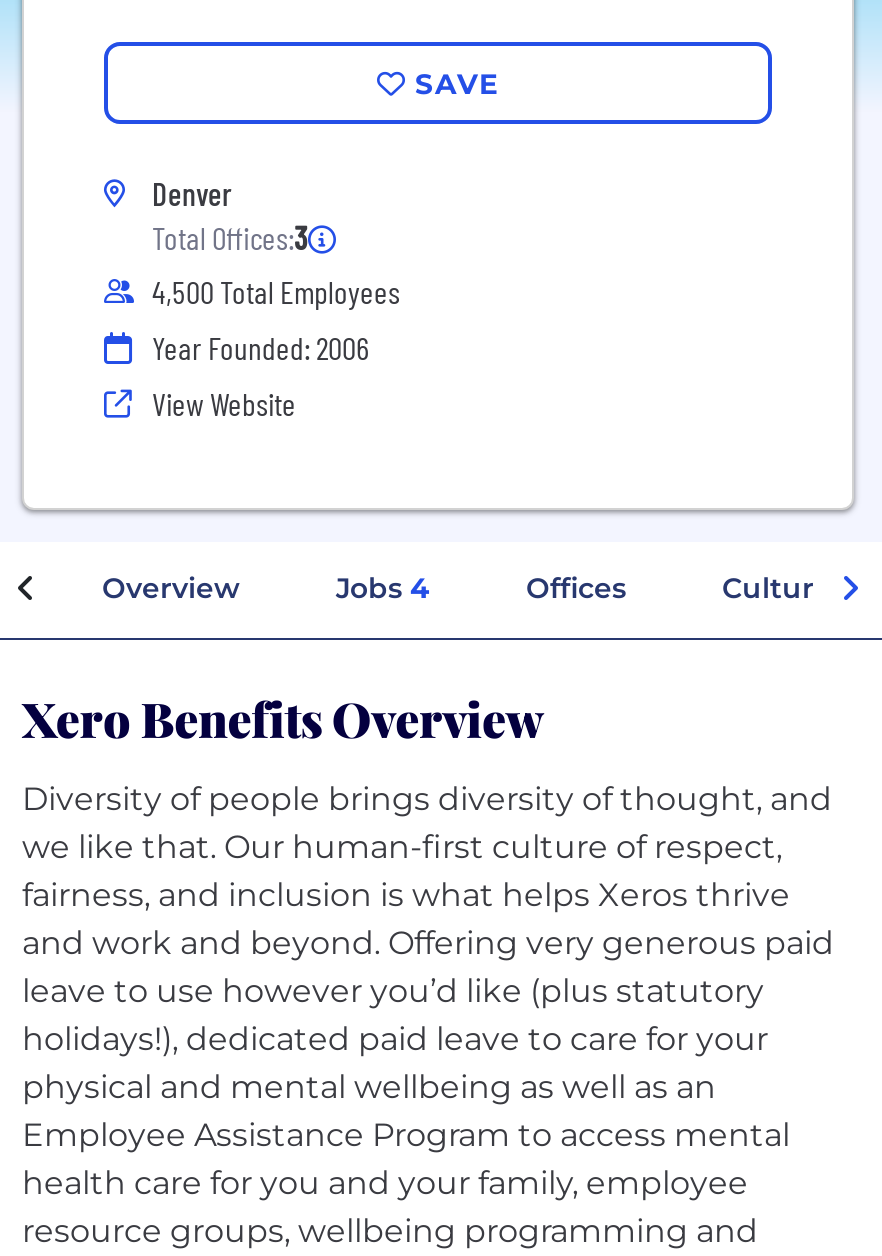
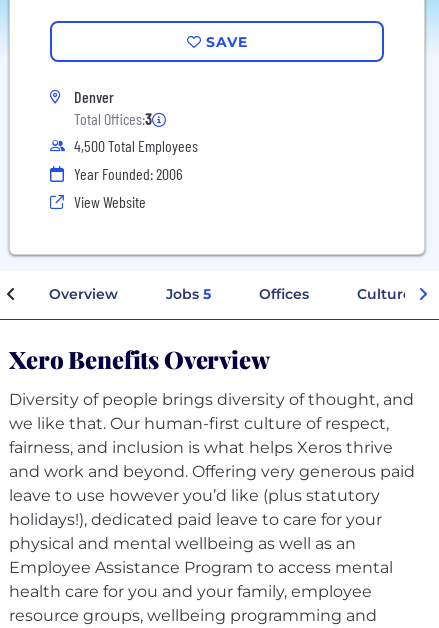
- Jobs 4
+ Jobs 5
